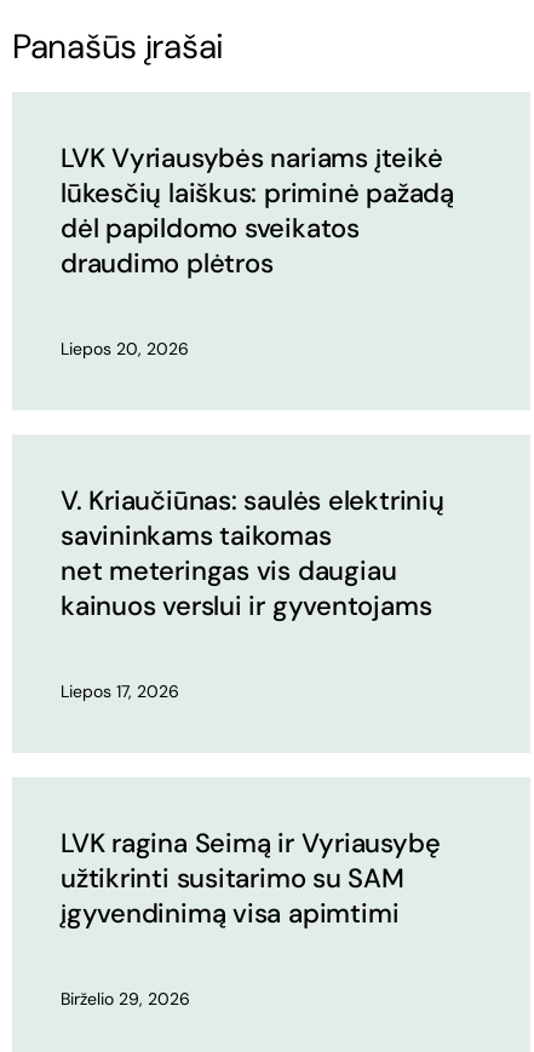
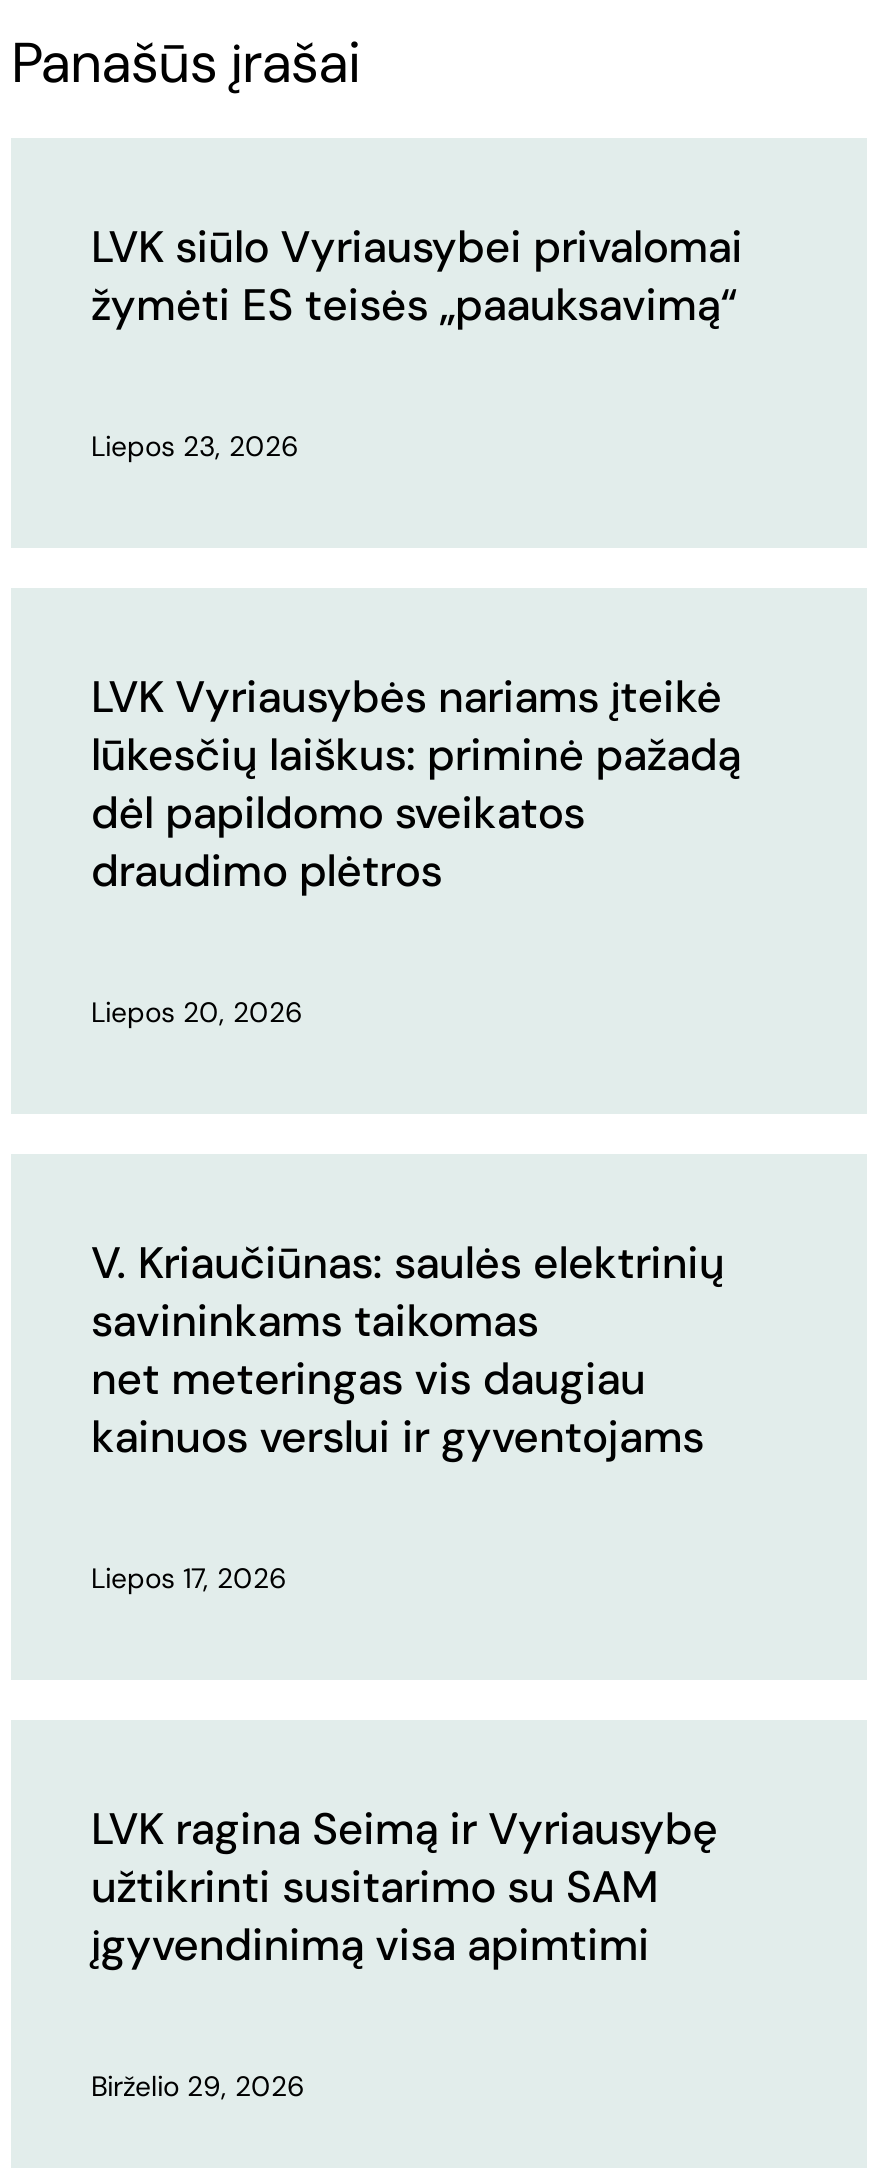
+ LVK siūlo Vyriausybei privalomai
+ žymėti ES teisės „paauksavimą“
+ Liepos 23, 2026
